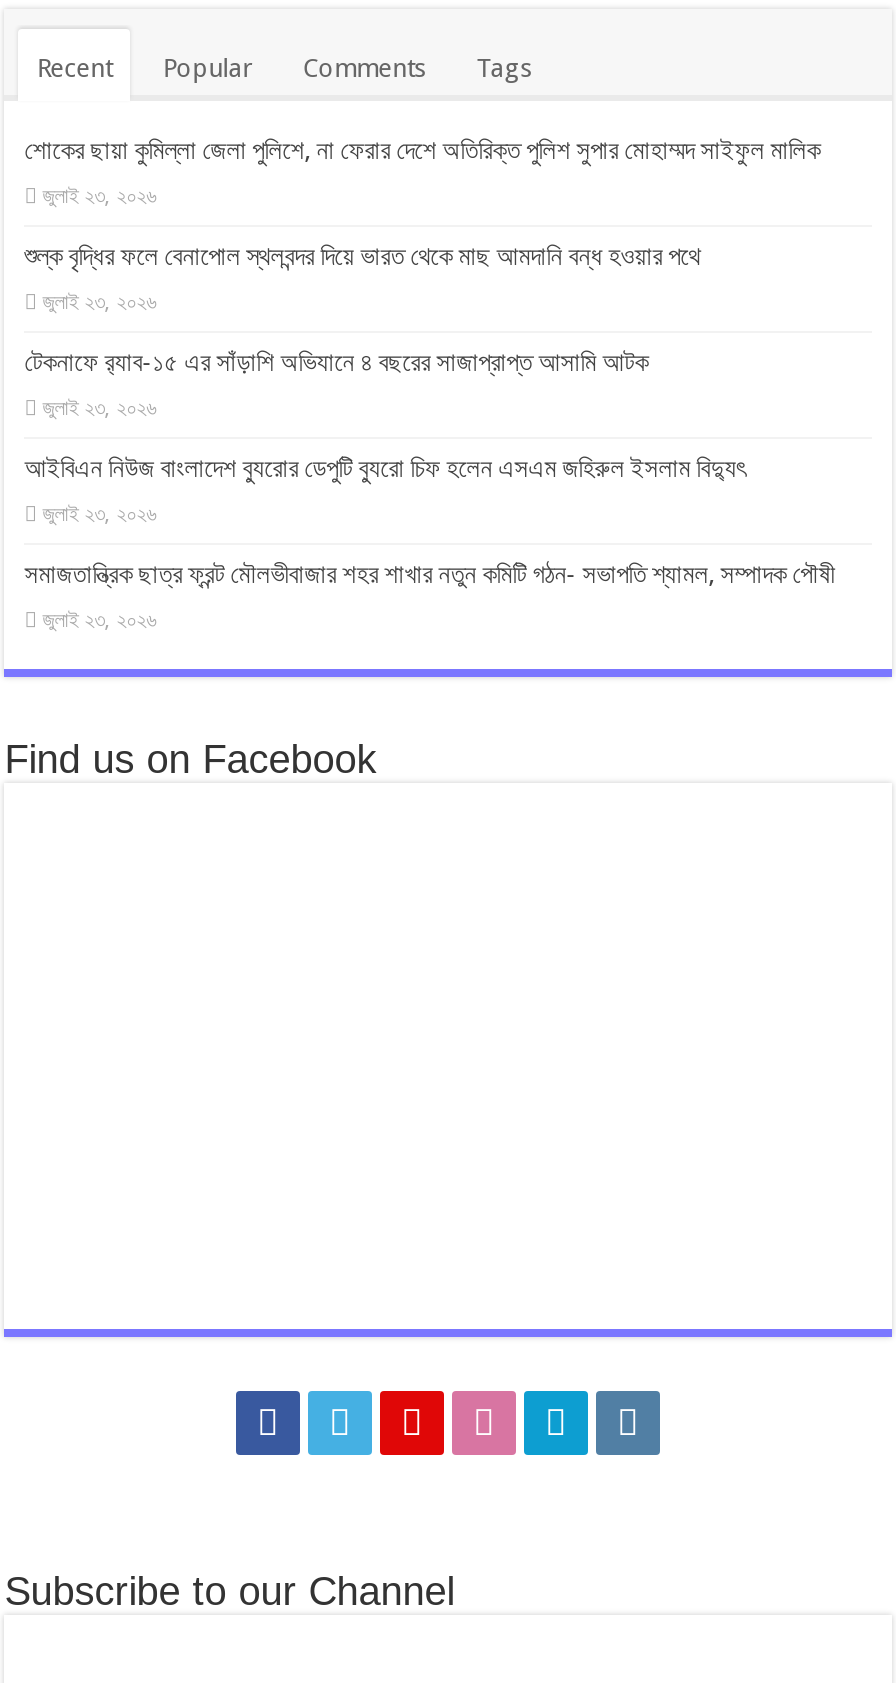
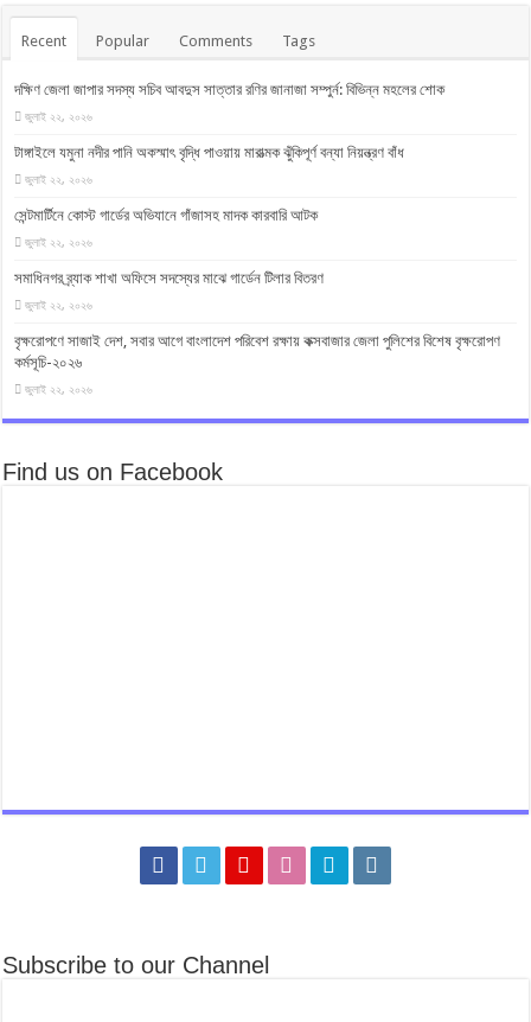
- শোকের ছায়া কুমিল্লা জেলা পুলিশে, না ফেরার দেশে অতিরিক্ত পুলিশ সুপার মোহাম্মদ সাইফুল মালিক
+ দক্ষিণ জেলা জাপার সদস্য সচিব আবদুস সাত্তার রণির জানাজা সম্পুর্ন: বিভিন্ন মহলের শোক

- জুলাই ২৩, ২০২৬
+ জুলাই ২২, ২০২৬

- শুল্ক বৃদ্ধির ফলে বেনাপোল স্থলবন্দর দিয়ে ভারত থেকে মাছ আমদানি বন্ধ হওয়ার পথে
+ টাঙ্গাইলে যমুনা নদীর পানি অকস্মাৎ বৃদ্ধি পাওয়ায় মারাত্মক ঝুঁকিপূর্ণ বন্যা নিয়ন্ত্রণ বাঁধ

- জুলাই ২৩, ২০২৬
+ জুলাই ২২, ২০২৬

- টেকনাফে র‌্যাব-১৫ এর সাঁড়াশি অভিযানে ৪ বছরের সাজাপ্রাপ্ত আসামি আটক
+ সেন্টমার্টিনে কোস্ট গার্ডের অভিযানে গাঁজাসহ মাদক কারবারি আটক

- জুলাই ২৩, ২০২৬
+ জুলাই ২২, ২০২৬

- আইবিএন নিউজ বাংলাদেশ ব্যুরোর ডেপুটি ব্যুরো চিফ হলেন এসএম জহিরুল ইসলাম বিদ্যুৎ
+ সমাধিনগর ব্র্যাক শাখা অফিসে সদস্যের মাঝে গার্ডেন টিলার বিতরণ

- জুলাই ২৩, ২০২৬
+ জুলাই ২২, ২০২৬

- সমাজতান্ত্রিক ছাত্র ফ্রন্ট মৌলভীবাজার শহর শাখার নতুন কমিটি গঠন- সভাপতি শ্যামল, সম্পাদক পৌষী
+ বৃক্ষরোপণে সাজাই দেশ, সবার আগে বাংলাদেশ পরিবেশ রক্ষায় কক্সবাজার জেলা পুলিশের বিশেষ বৃক্ষরোপণ
+ কর্মসূচি-২০২৬

- জুলাই ২৩, ২০২৬
+ জুলাই ২২, ২০২৬
